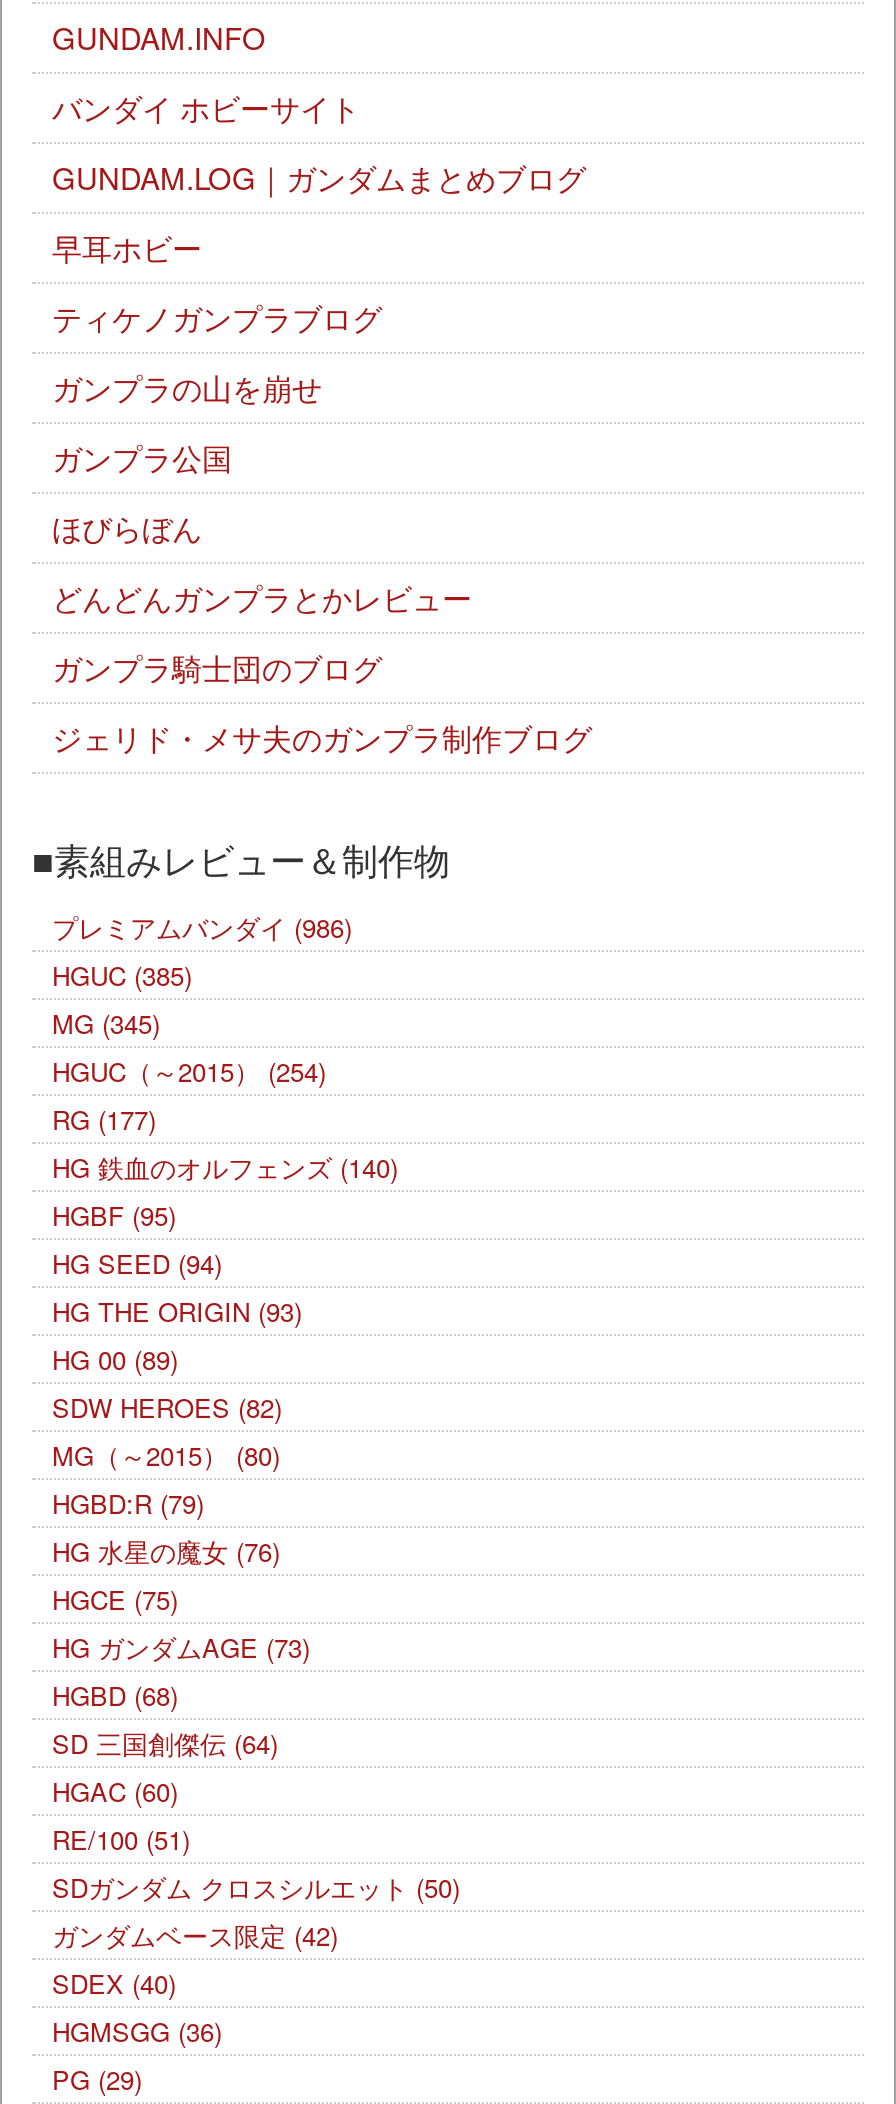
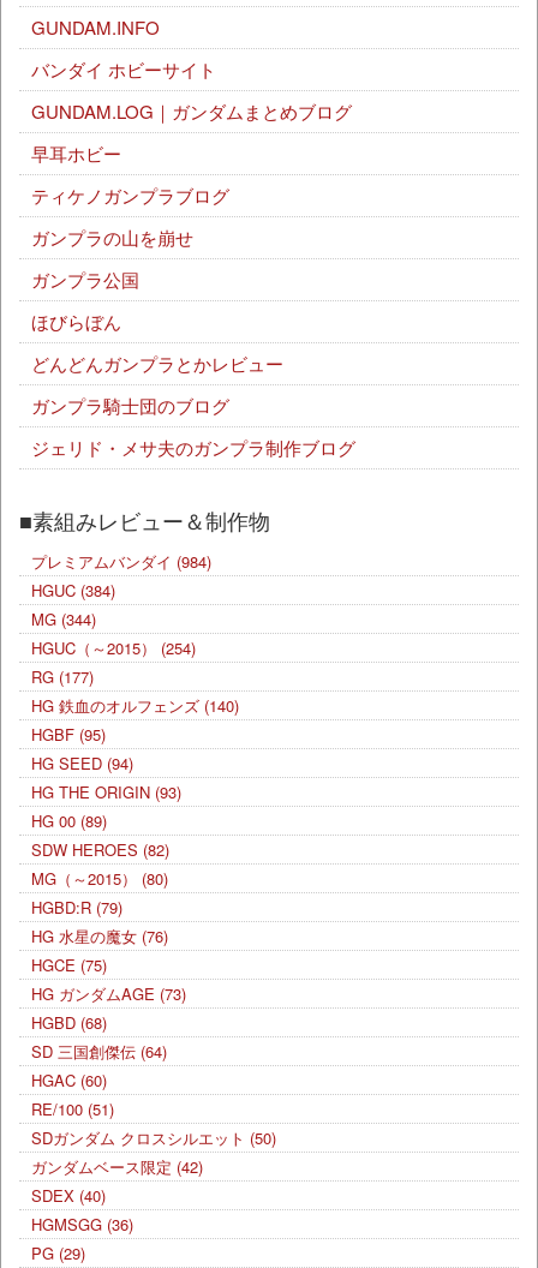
- プレミアムバンダイ(986)
+ プレミアムバンダイ(984)

- HGUC (385)
+ HGUC (384)

- MG (345)
+ MG (344)
